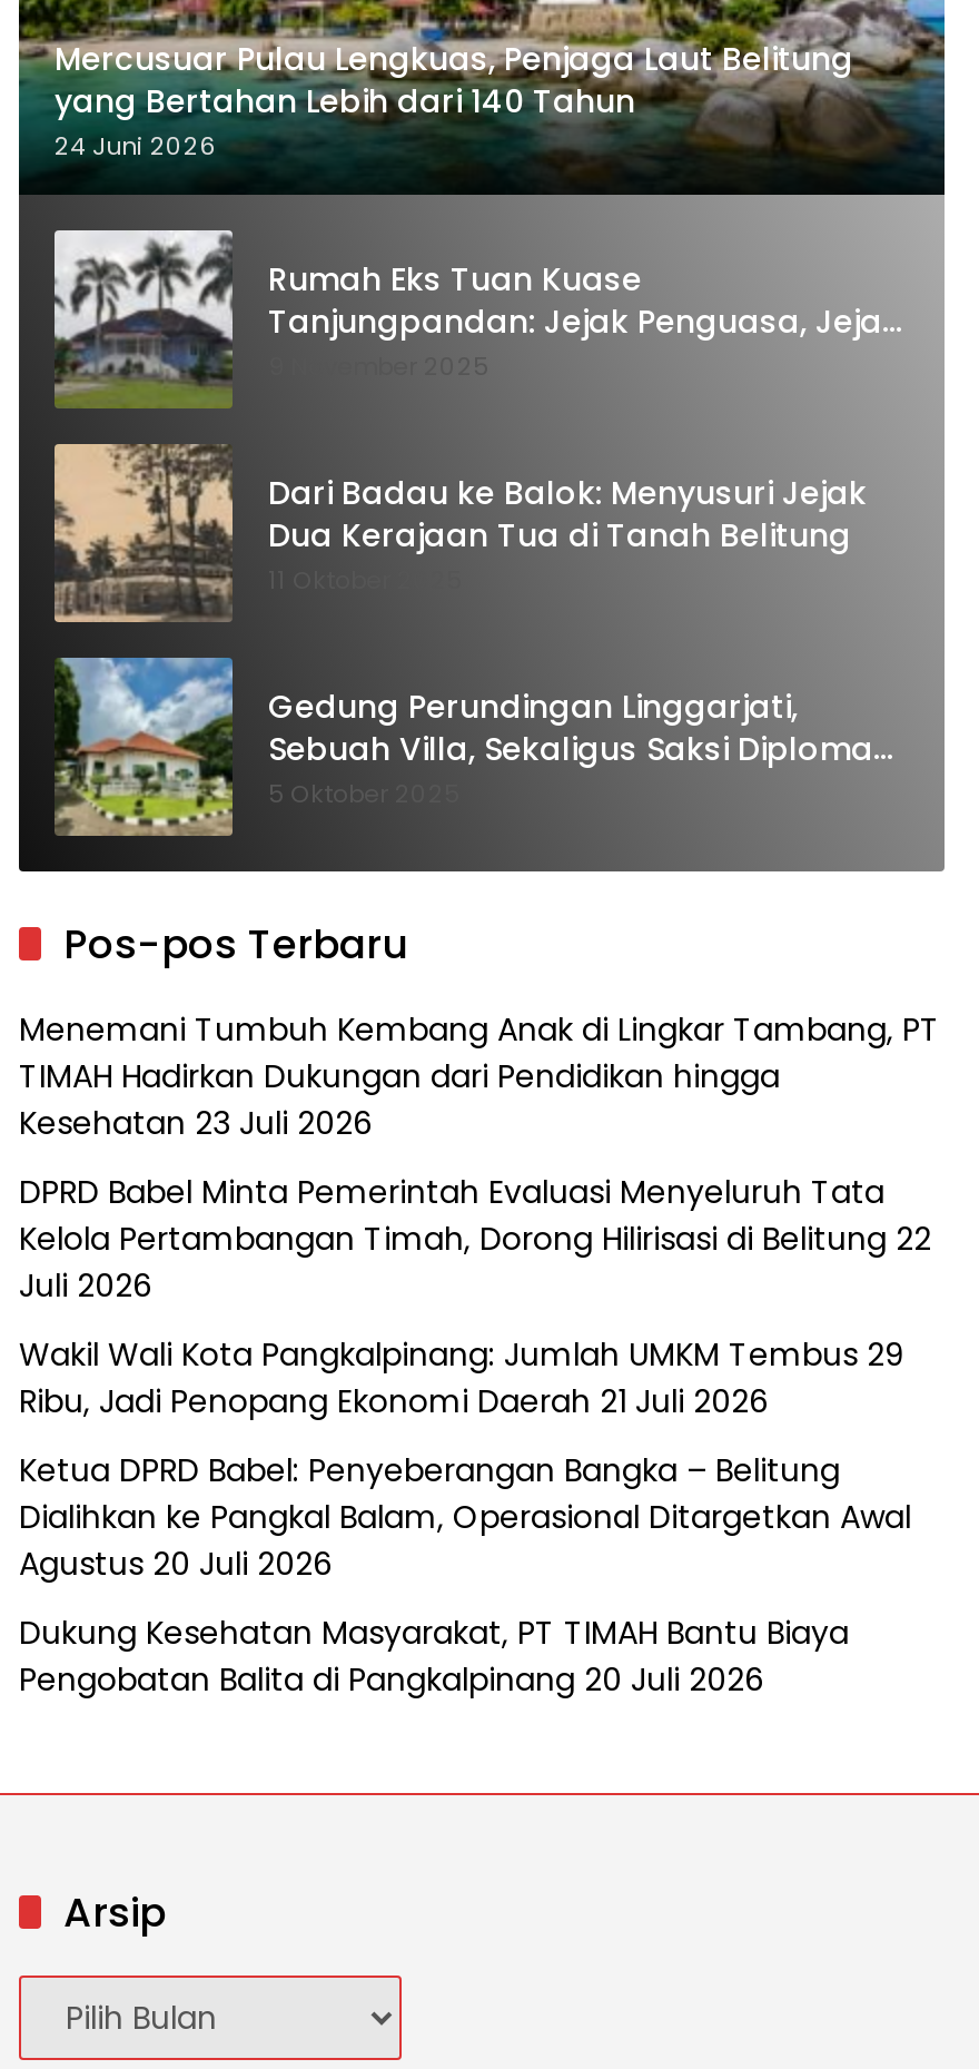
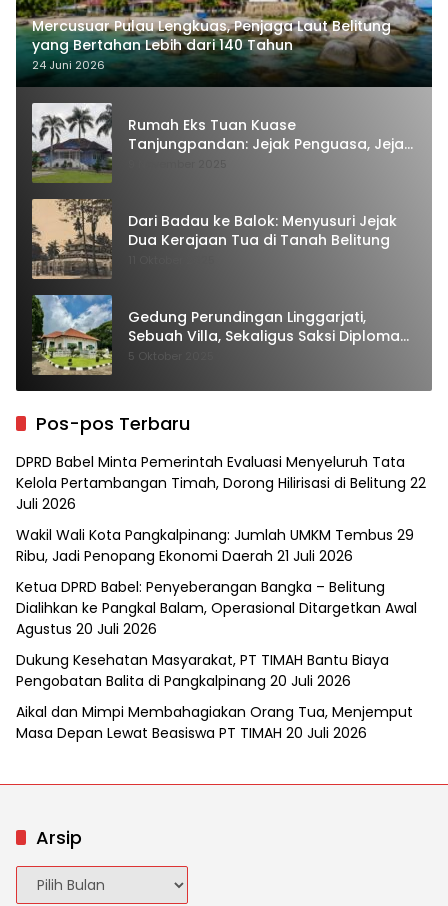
- Menemani Tumbuh Kembang Anak di Lingkar Tambang, PT
- TIMAH Hadirkan Dukungan dari Pendidikan hingga
- Kesehatan 23 Juli 2026

moved up: DPRD Babel Minta Pemerintah Evaluasi Menyeluruh Tata | Kelola Pertambangan Timah, Dorong Hilirisasi di Belitung 22 | Juli 2026 | ... | Dukung Kesehatan Masyarakat, PT TIMAH Bantu Biaya | Pengobatan Balita di Pangkalpinang 20 Juli 2026

+ Aikal dan Mimpi Membahagiakan Orang Tua, Menjemput
+ Masa Depan Lewat Beasiswa PT TIMAH 20 Juli 2026
